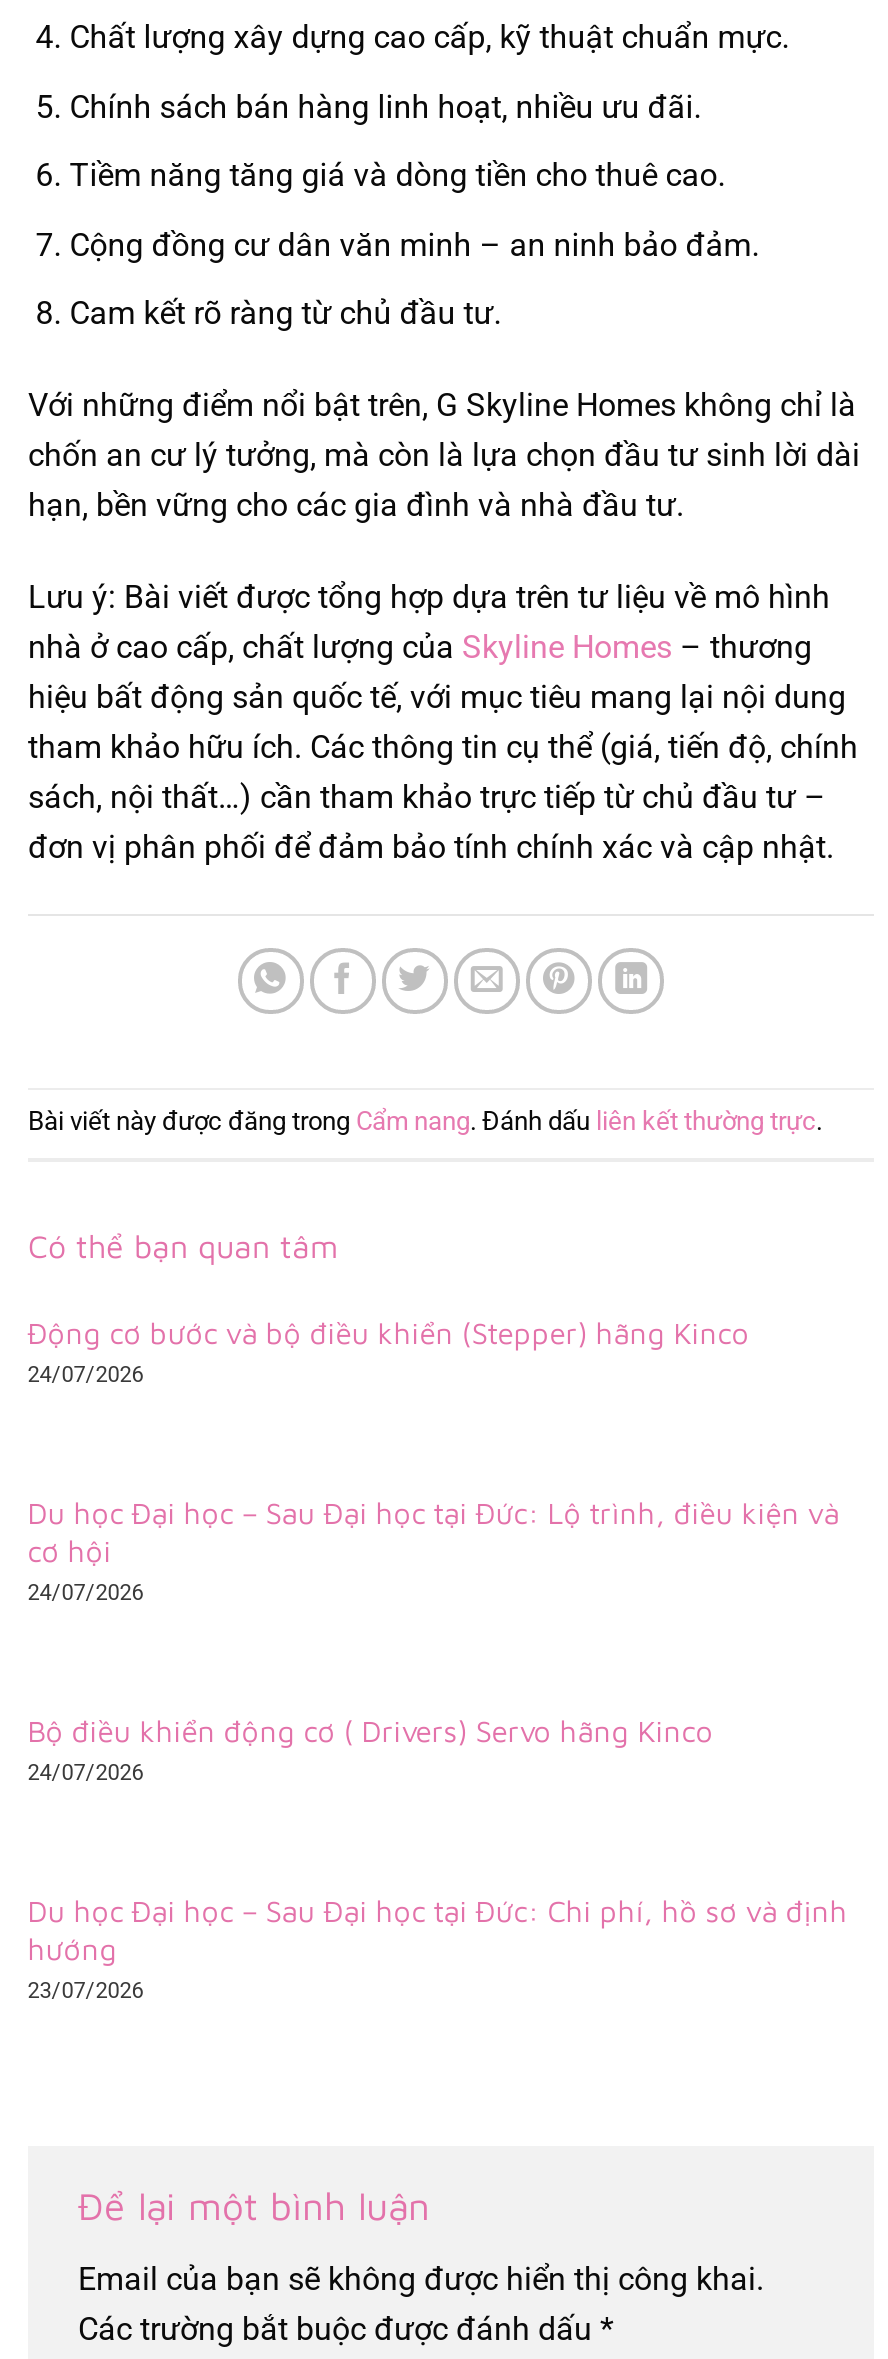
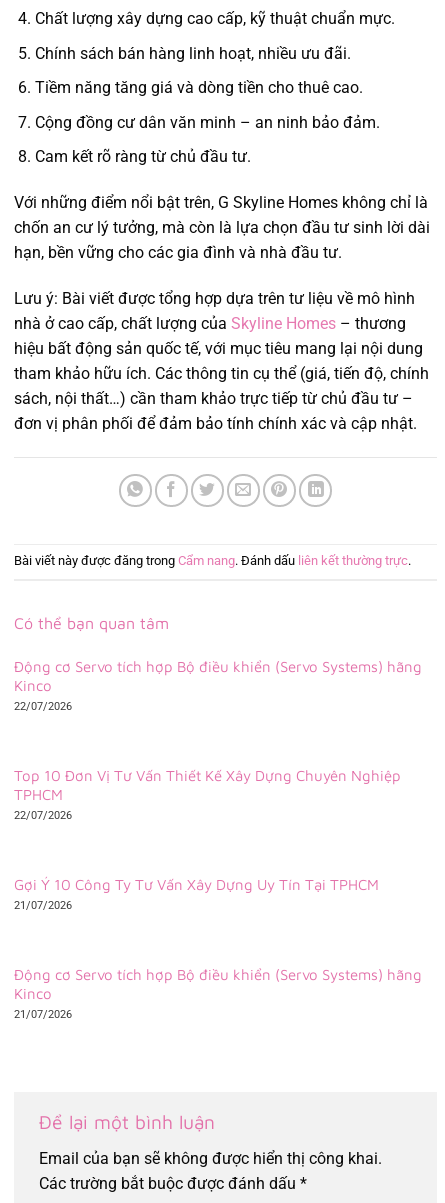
- Động cơ bước và bộ điều khiển (Stepper) hãng Kinco
- 24/07/2026
+ Động cơ Servo tích hợp Bộ điều khiển (Servo Systems) hãng
+ Kinco
+ 22/07/2026

- Du học Đại học – Sau Đại học tại Đức: Lộ trình, điều kiện và
- cơ hội
- 24/07/2026
+ Top 10 Đơn Vị Tư Vấn Thiết Kế Xây Dựng Chuyên Nghiệp
+ TPHCM
+ 22/07/2026

- Bộ điều khiển động cơ ( Drivers) Servo hãng Kinco
- 24/07/2026
+ Gợi Ý 10 Công Ty Tư Vấn Xây Dựng Uy Tín Tại TPHCM
+ 21/07/2026

- Du học Đại học – Sau Đại học tại Đức: Chi phí, hồ sơ và định
- hướng
- 23/07/2026
+ Động cơ Servo tích hợp Bộ điều khiển (Servo Systems) hãng
+ Kinco
+ 21/07/2026
